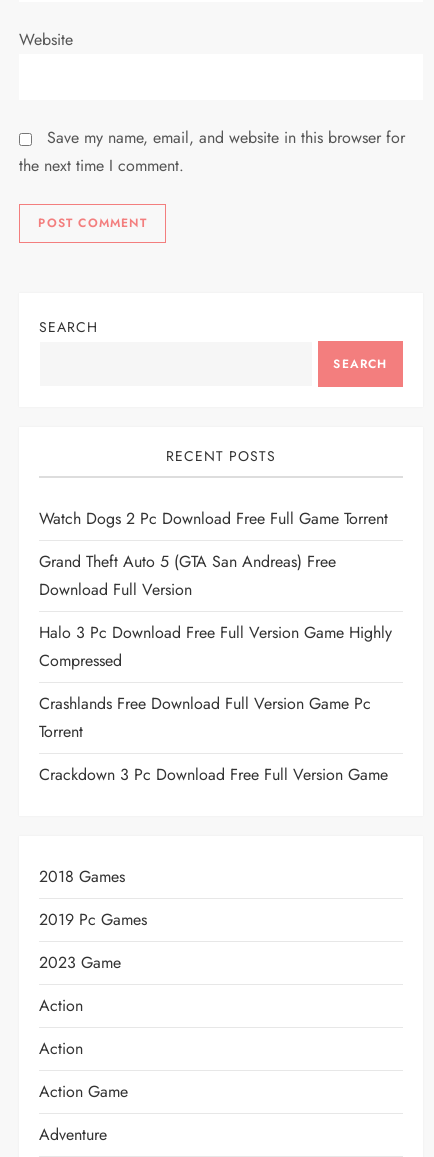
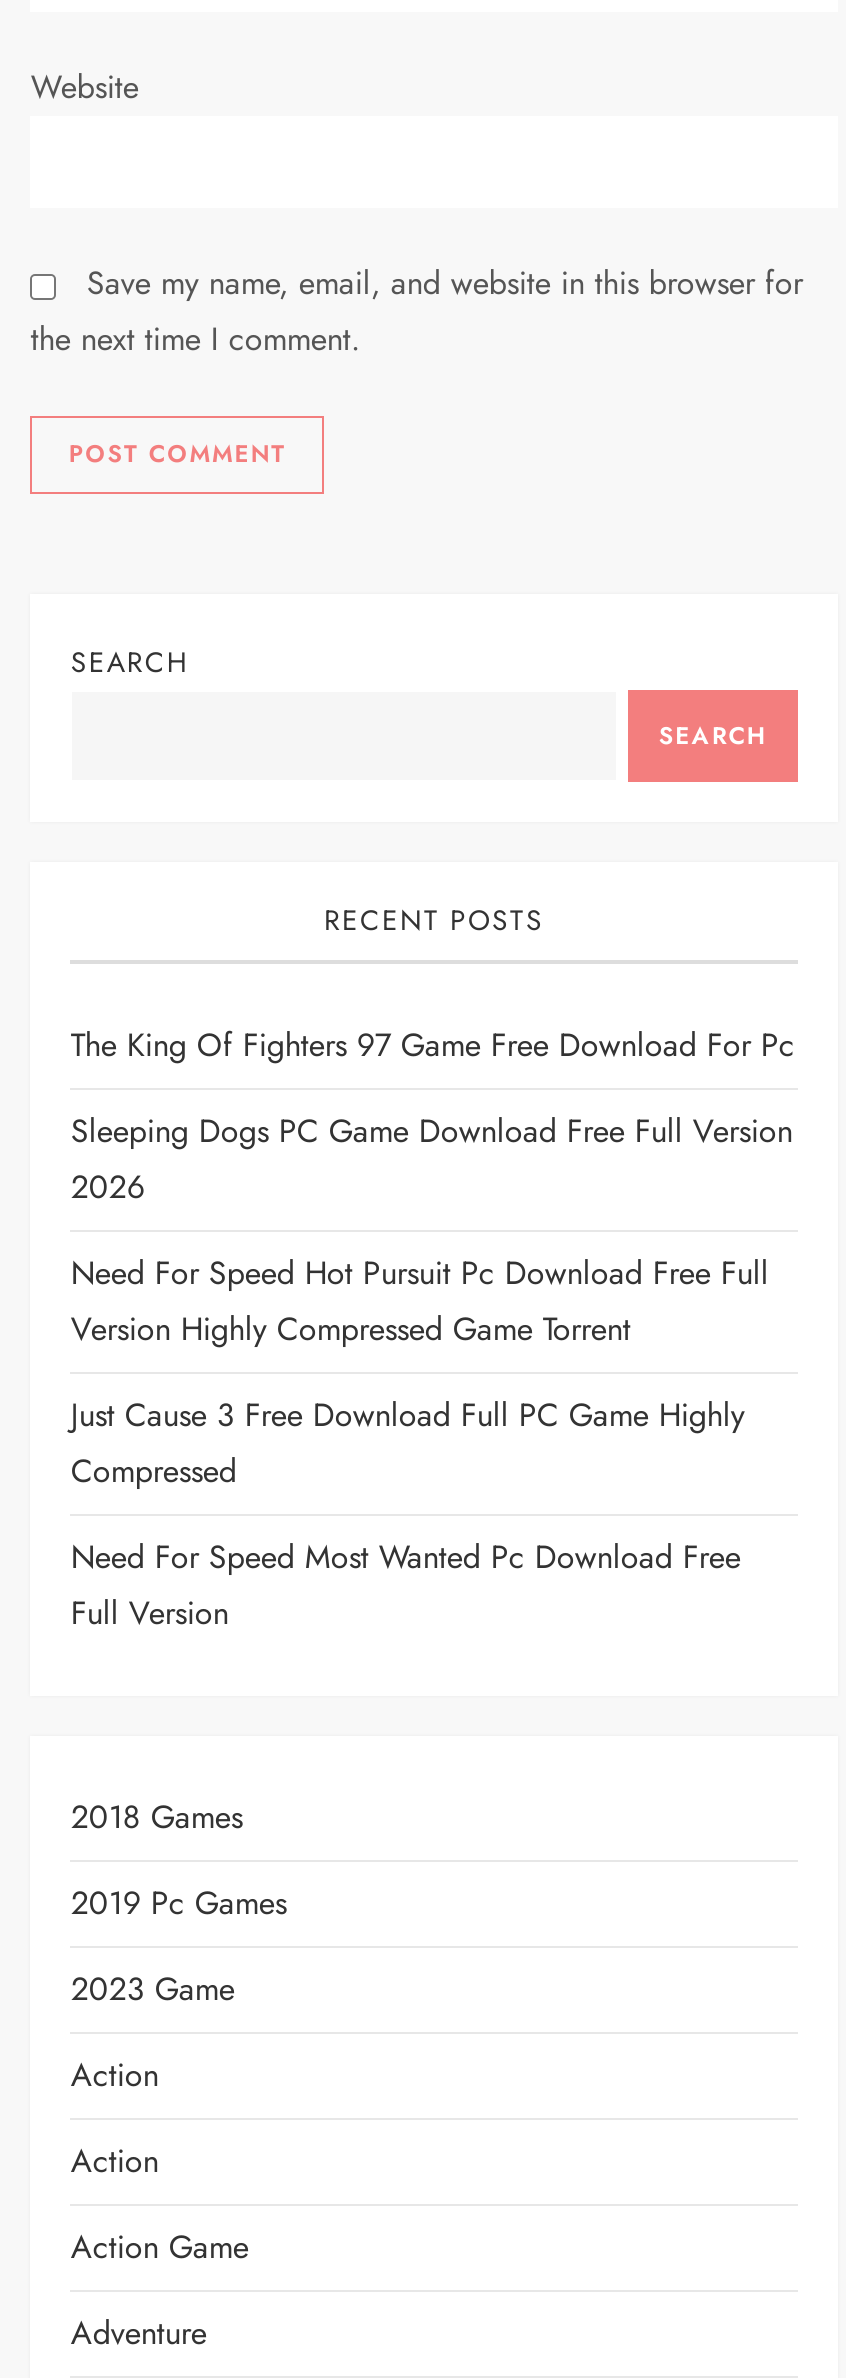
- Watch Dogs 2 Pc Download Free Full Game Torrent
- Grand Theft Auto 5 (GTA San Andreas) Free
- Download Full Version
- Halo 3 Pc Download Free Full Version Game Highly
+ The King Of Fighters 97 Game Free Download For Pc
+ Sleeping Dogs PC Game Download Free Full Version
+ 2026
+ Need For Speed Hot Pursuit Pc Download Free Full
+ Version Highly Compressed Game Torrent
+ Just Cause 3 Free Download Full PC Game Highly

moved down: Compressed

- Crashlands Free Download Full Version Game Pc
- Torrent
- Crackdown 3 Pc Download Free Full Version Game
+ Need For Speed Most Wanted Pc Download Free
+ Full Version
